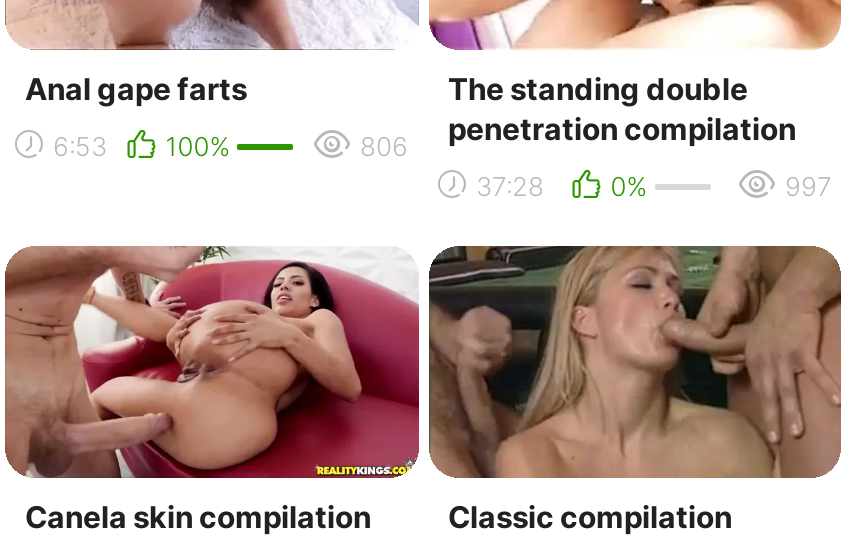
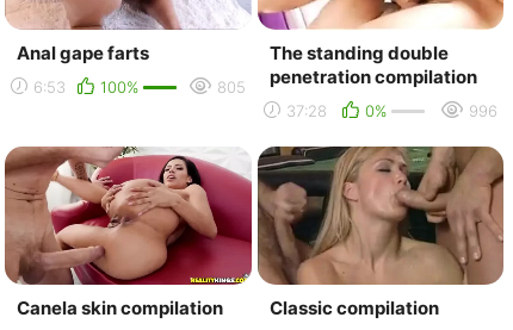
- 806 penetration compilation
+ 805 penetration compilation

- 997
+ 996
